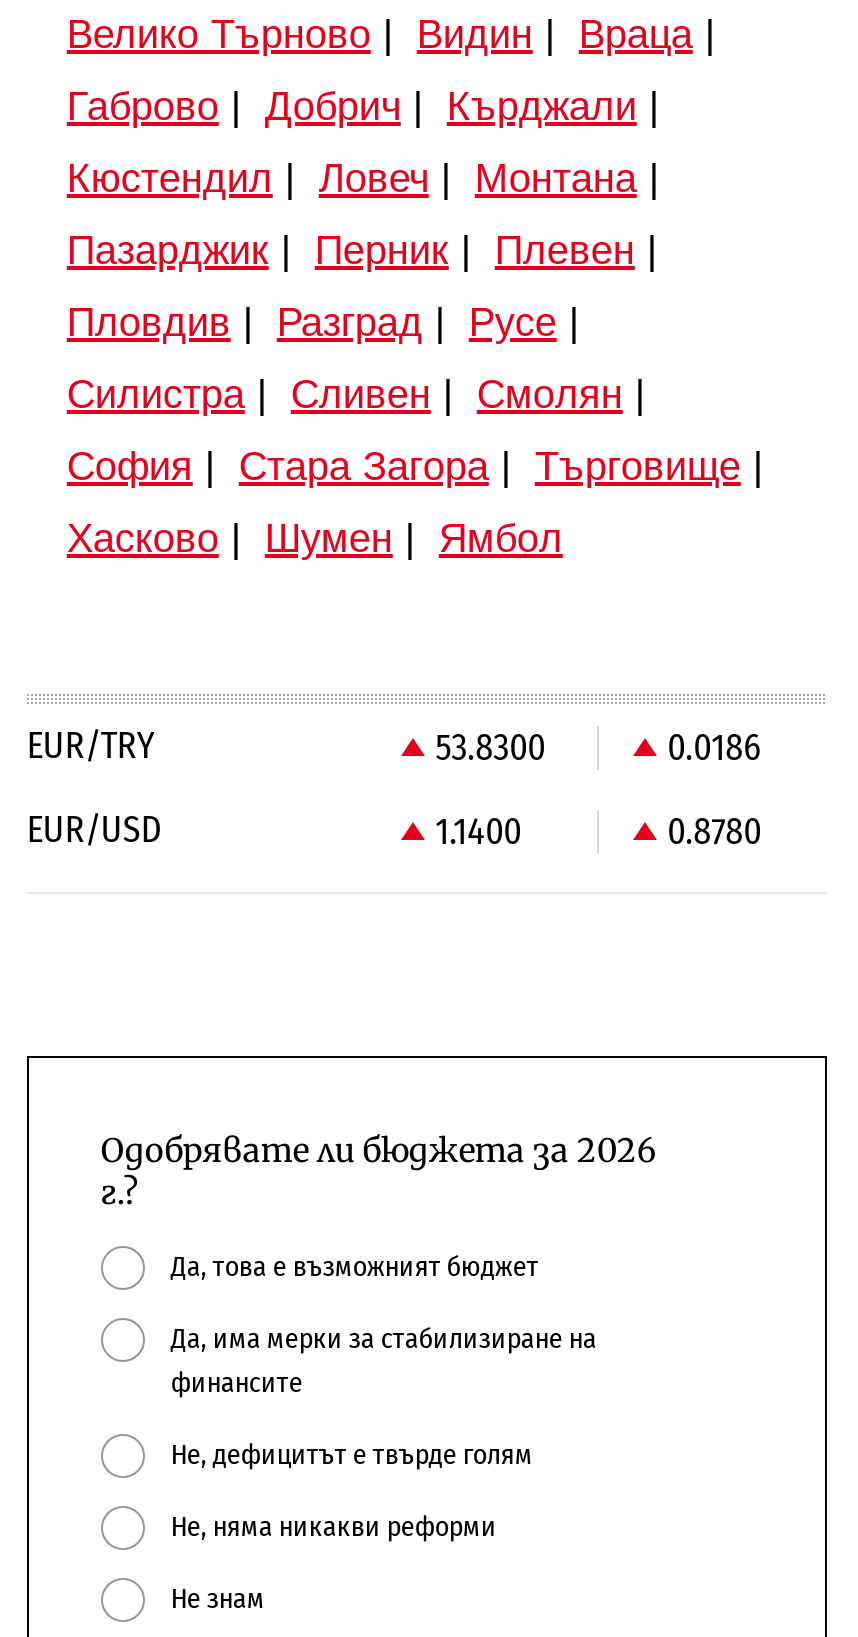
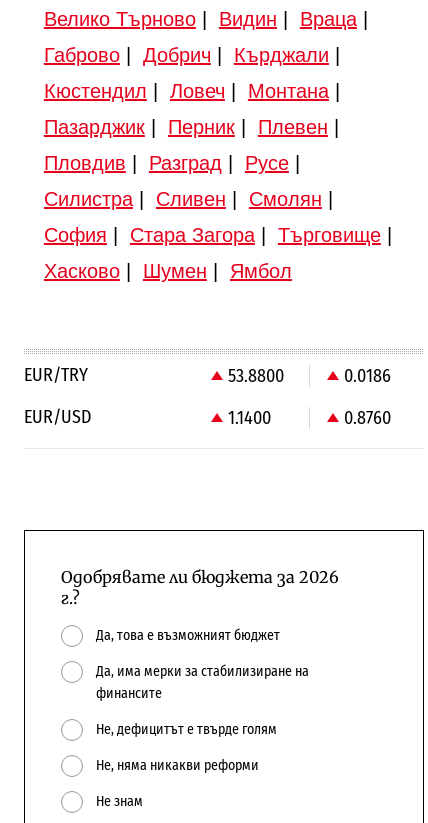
- 53.8300
+ 53.8800

- 0.8780
+ 0.8760
